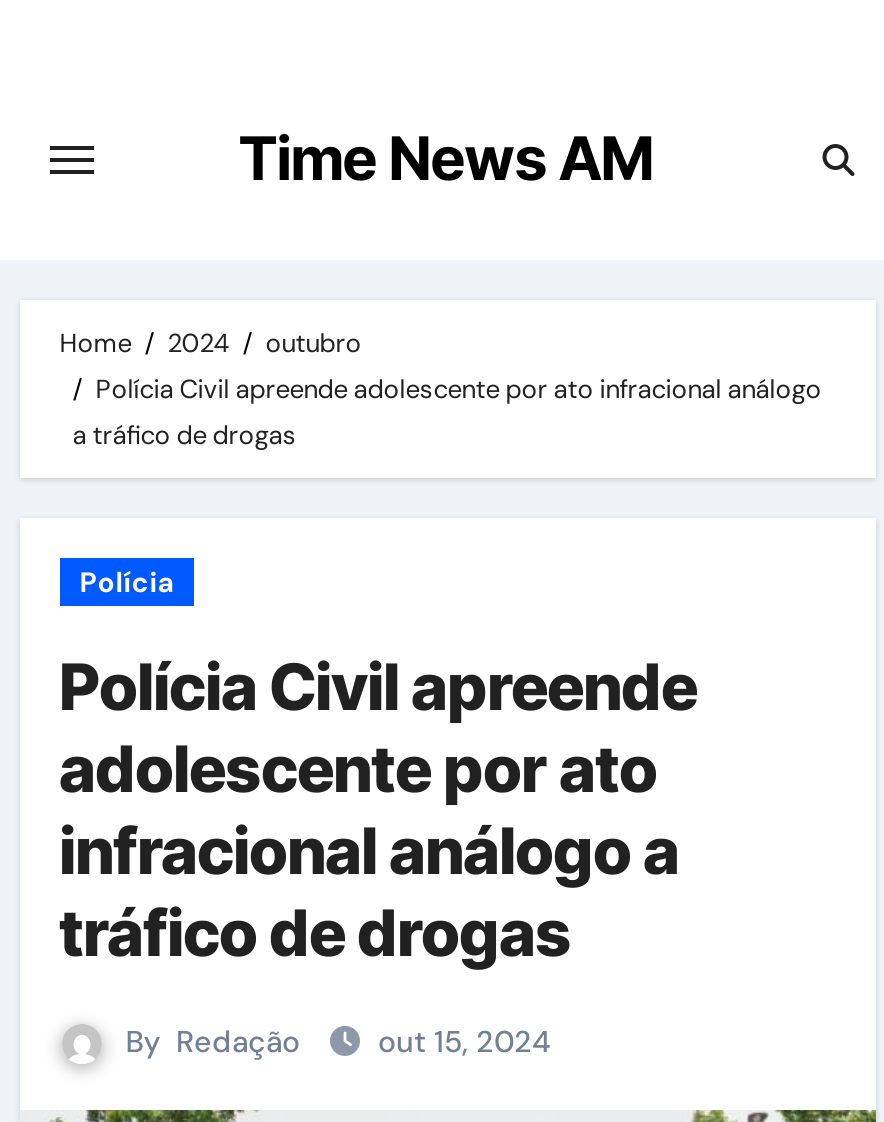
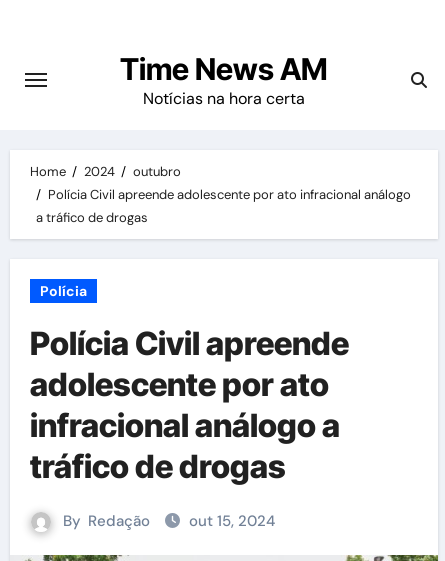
+ Notícias na hora certa
